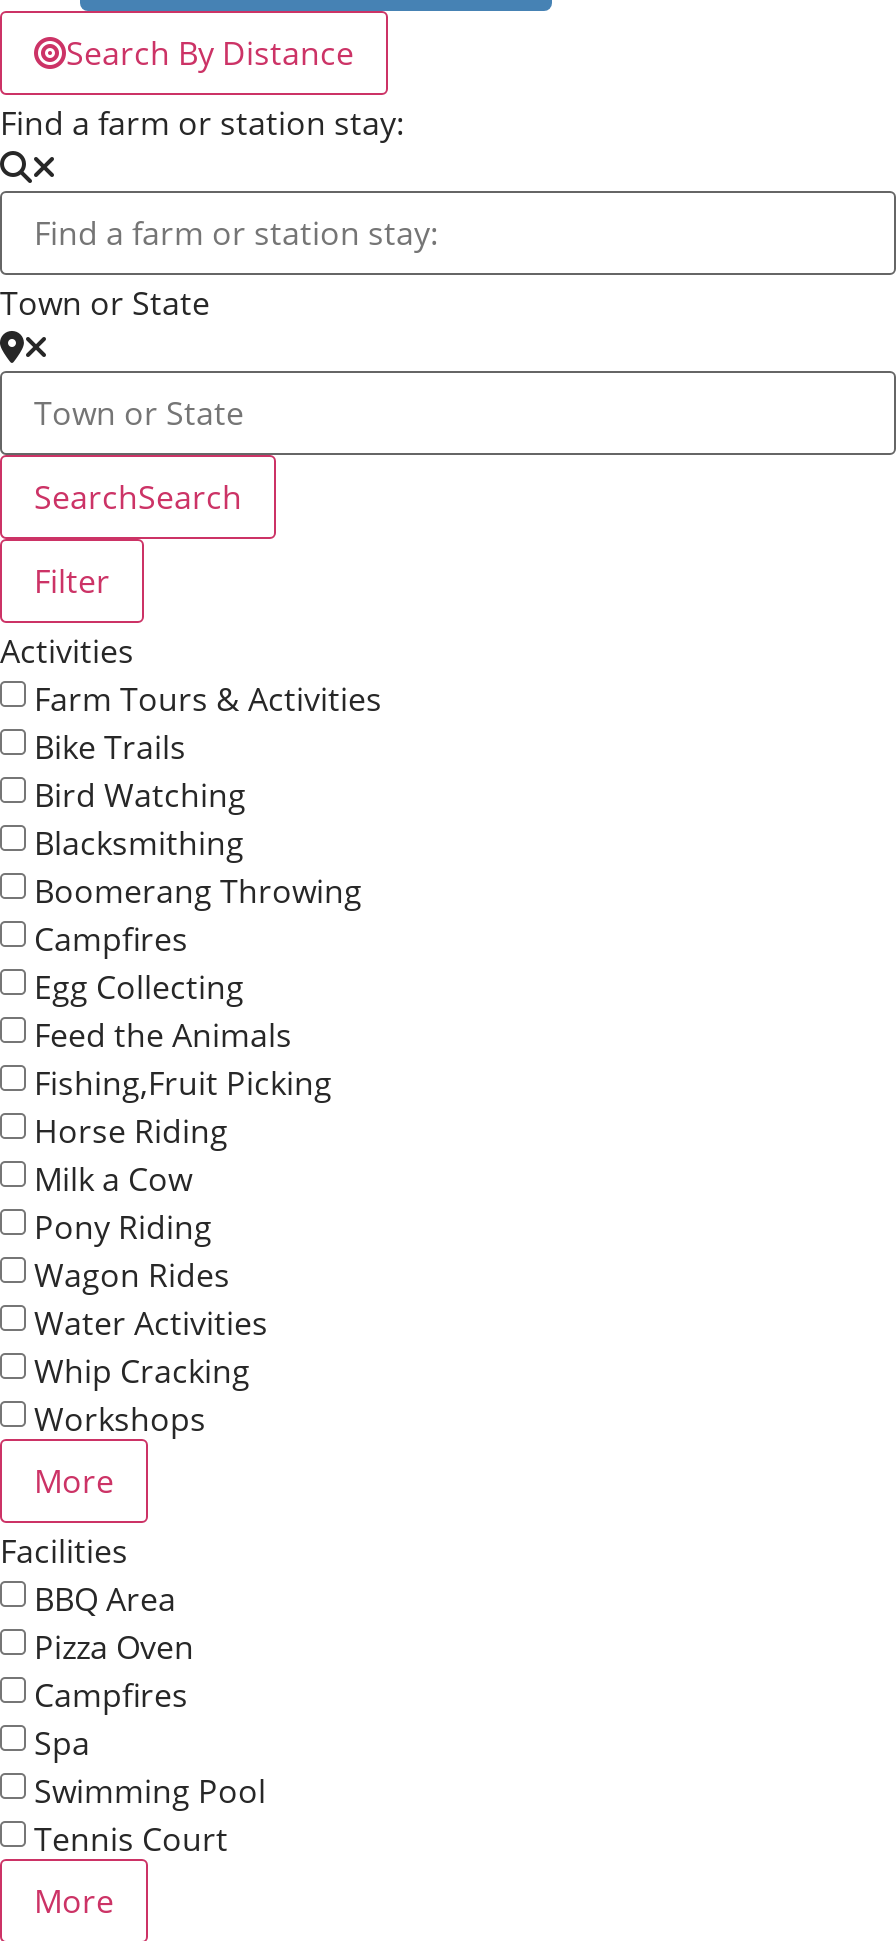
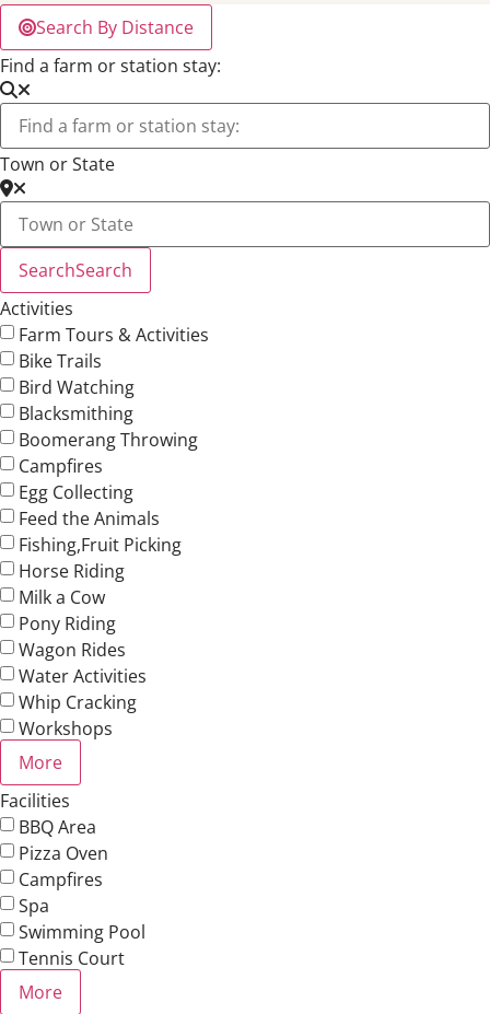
- Filter
